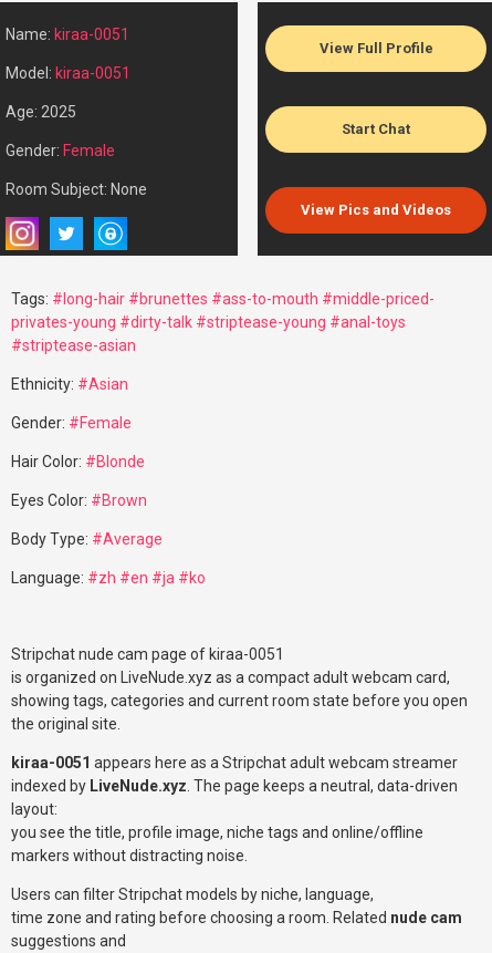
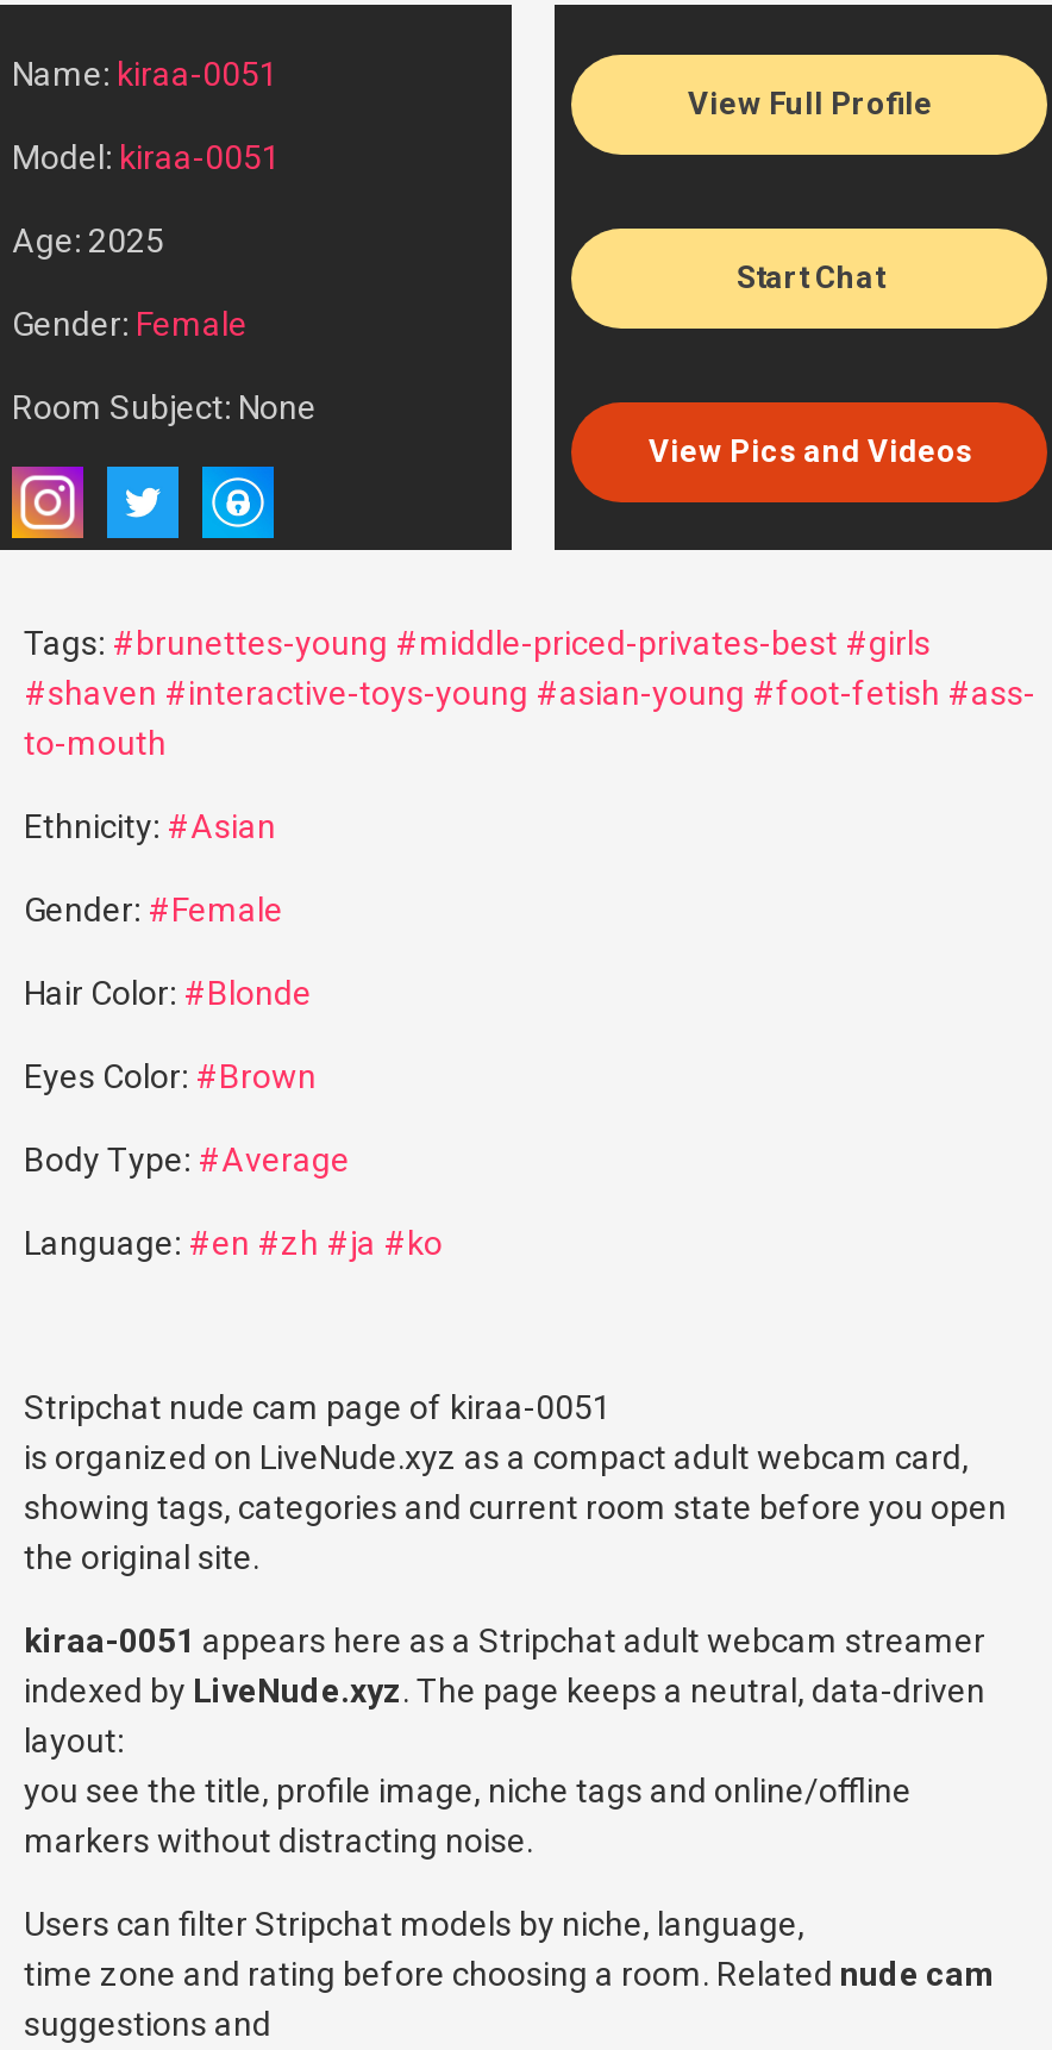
- Tags: #long-hair #brunettes #ass-to-mouth #middle-priced-
- privates-young #dirty-talk #striptease-young #anal-toys
- #striptease-asian
+ Tags: #brunettes-young #middle-priced-privates-best #girls
+ #shaven #interactive-toys-young #asian-young #foot-fetish #ass-
+ to-mouth

- Language: #zh #en #ja #ko
+ Language: #en #zh #ja #ko
